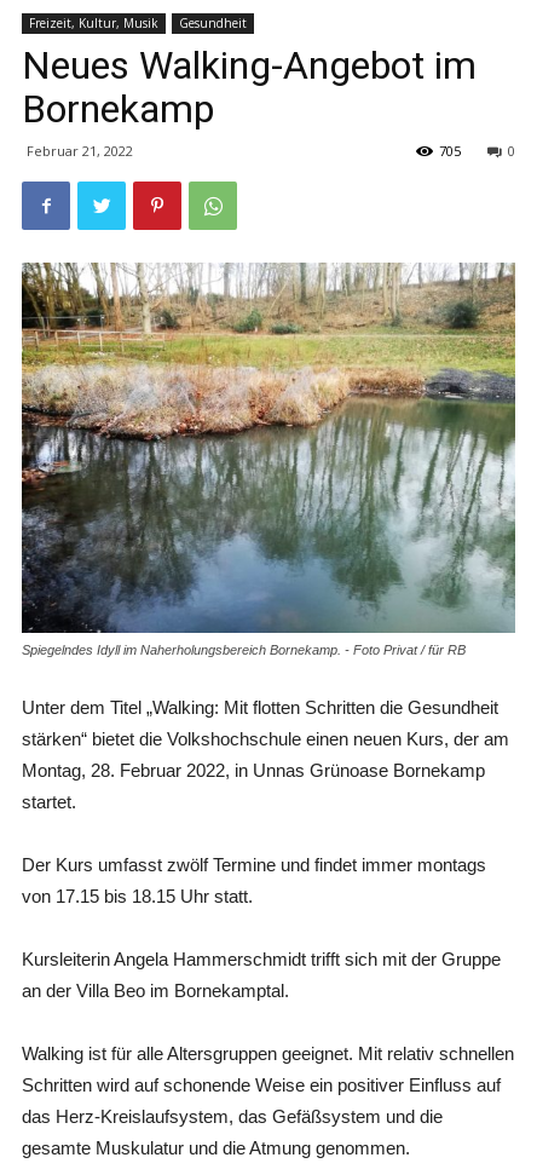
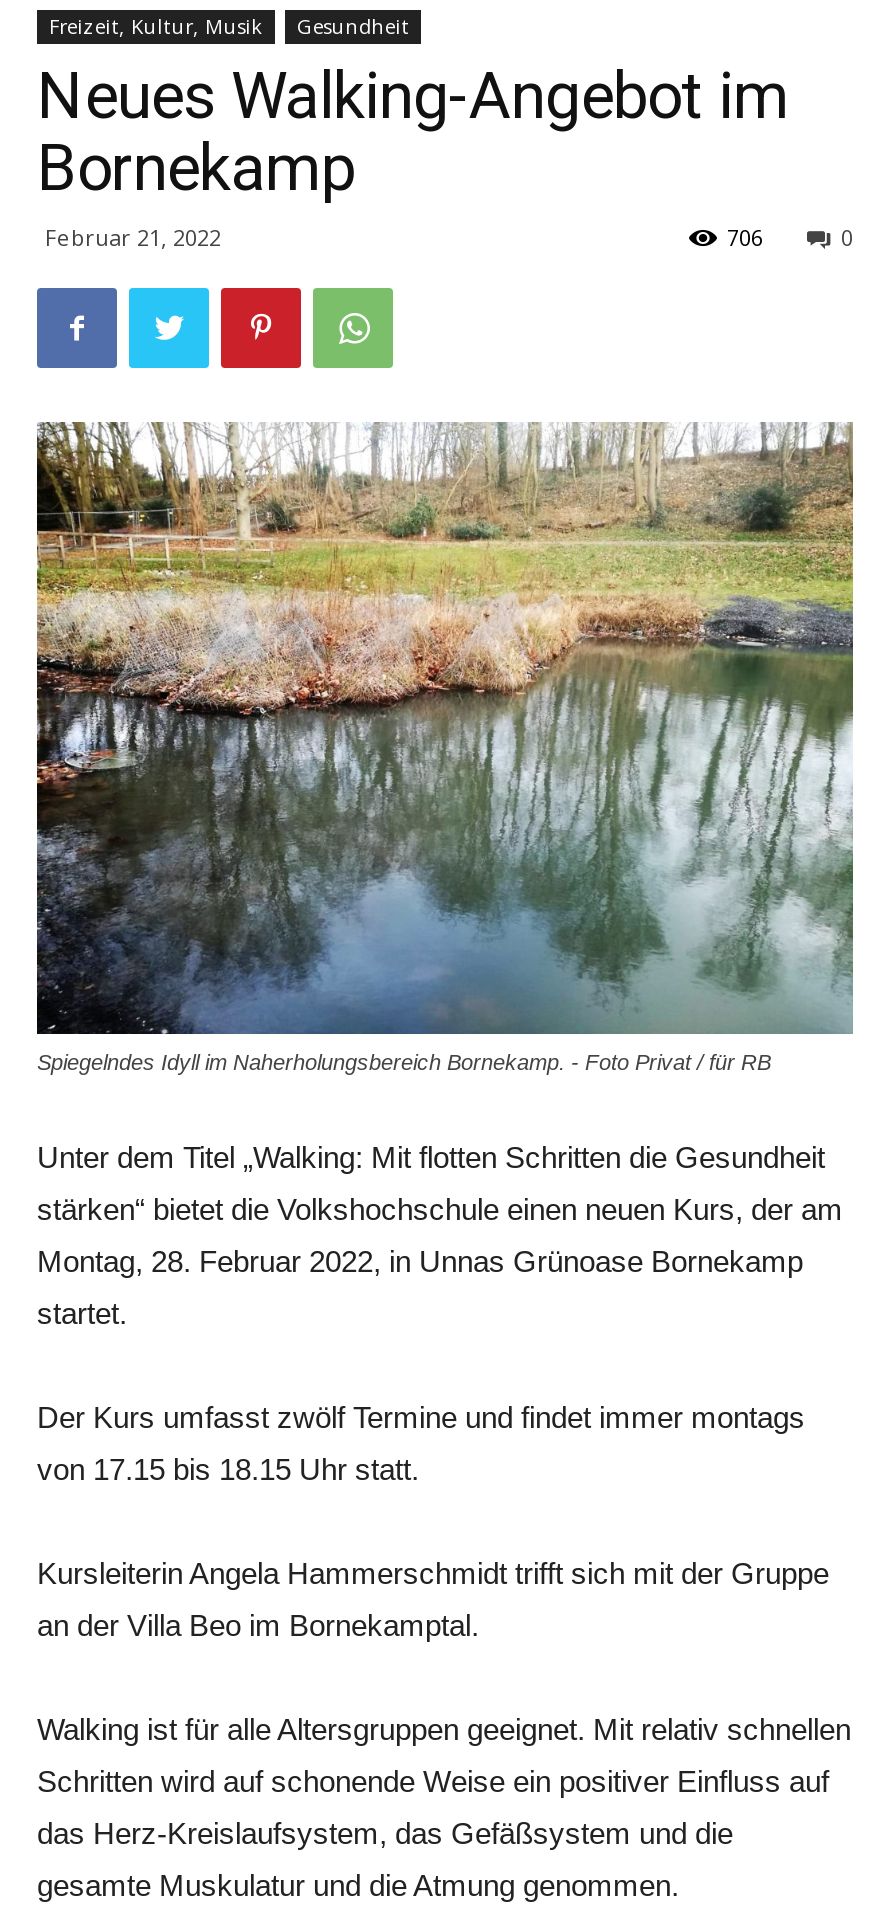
- 705
+ 706
